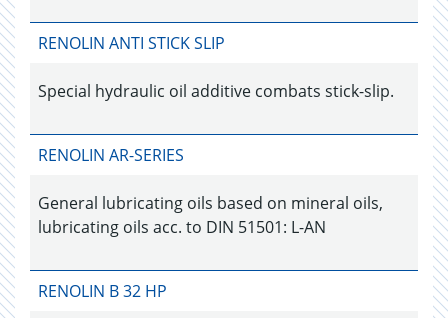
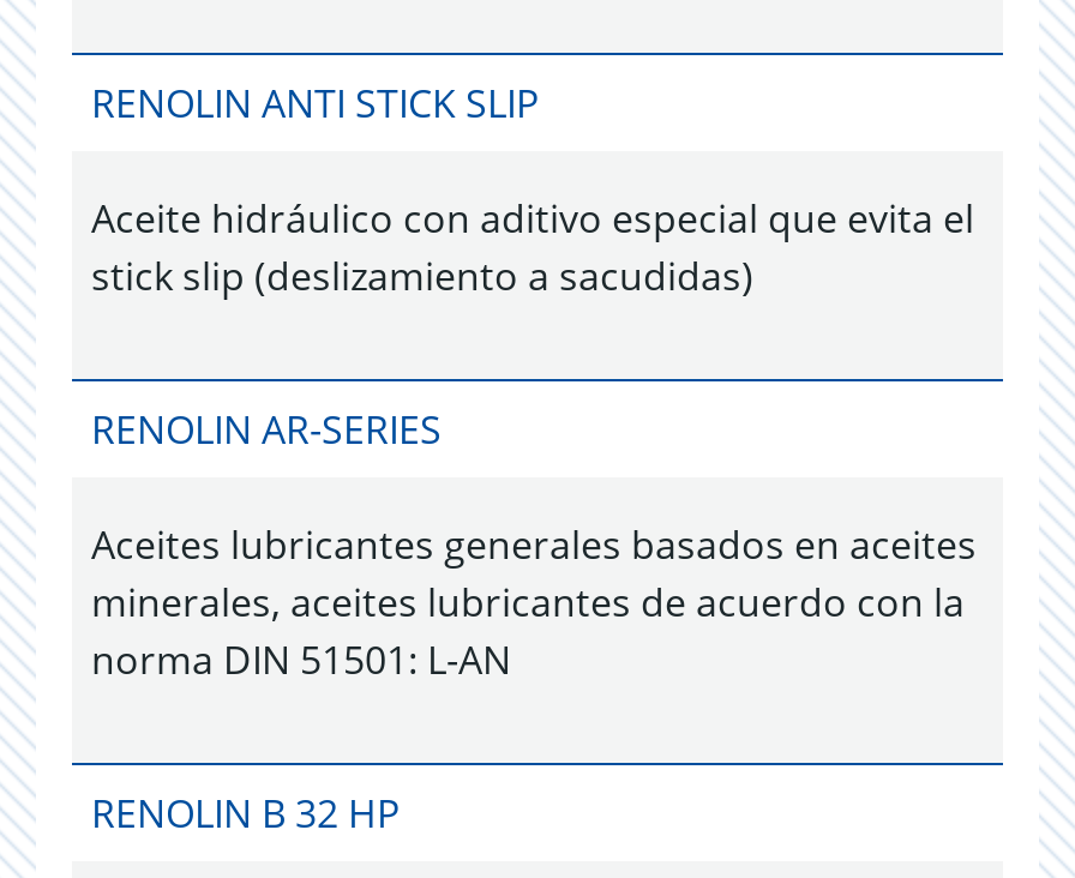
- Special hydraulic oil additive combats stick-slip.
+ Aceite hidráulico con aditivo especial que evita el
+ stick slip (deslizamiento a sacudidas)

- General lubricating oils based on mineral oils,
- lubricating oils acc. to DIN 51501: L-AN
+ Aceites lubricantes generales basados en aceites
+ minerales, aceites lubricantes de acuerdo con la
+ norma DIN 51501: L-AN
